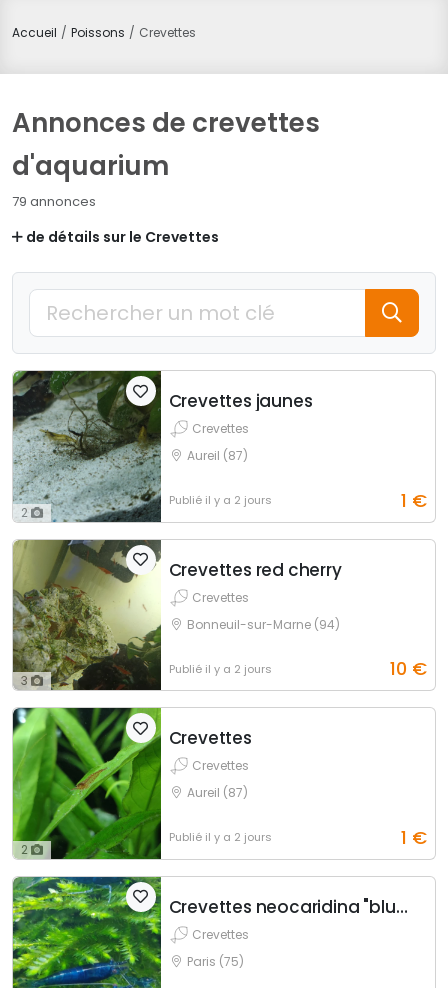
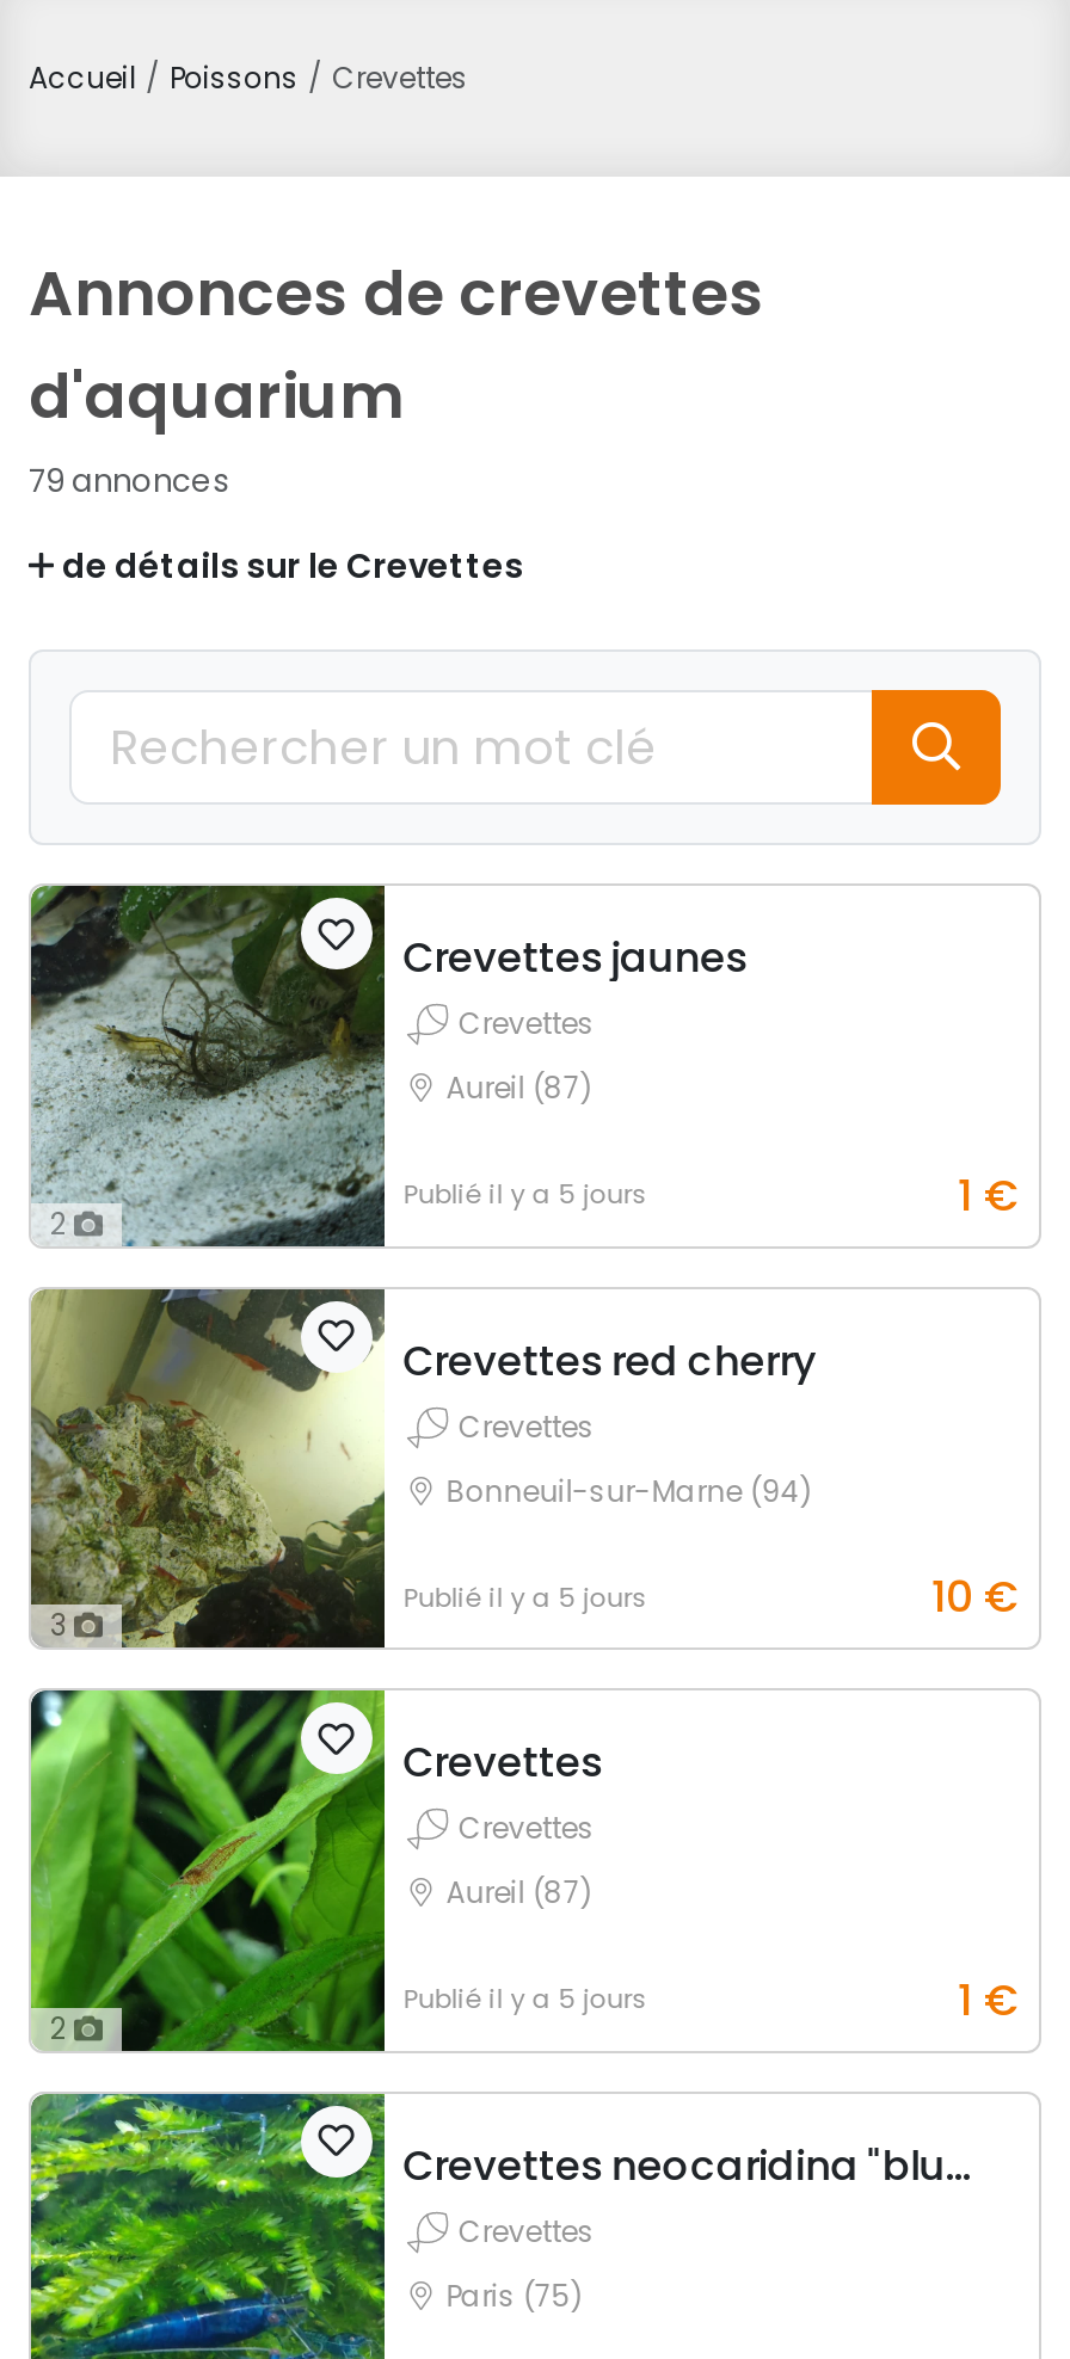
- Publié il y a 2 jours
+ Publié il y a 5 jours

- Publié il y a 2 jours
+ Publié il y a 5 jours

- Publié il y a 2 jours
+ Publié il y a 5 jours
